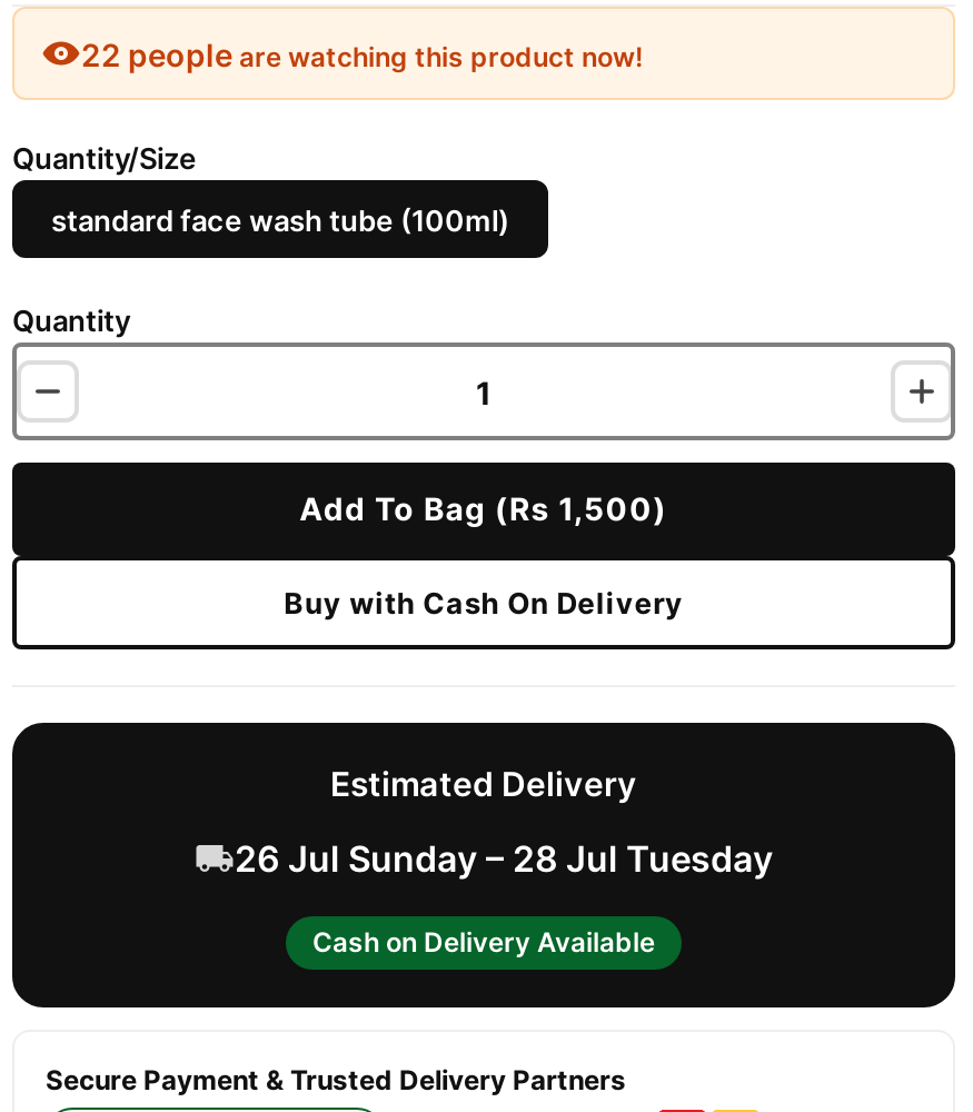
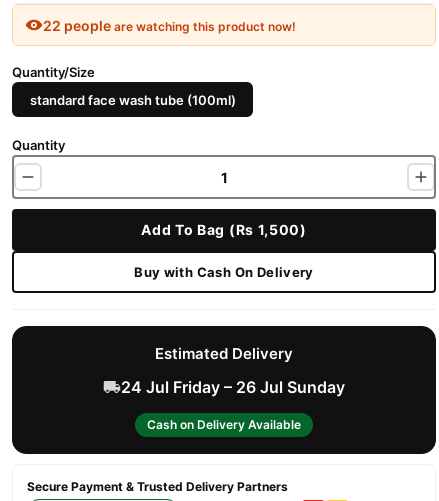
- 26 Jul Sunday – 28 Jul Tuesday
+ 24 Jul Friday – 26 Jul Sunday
